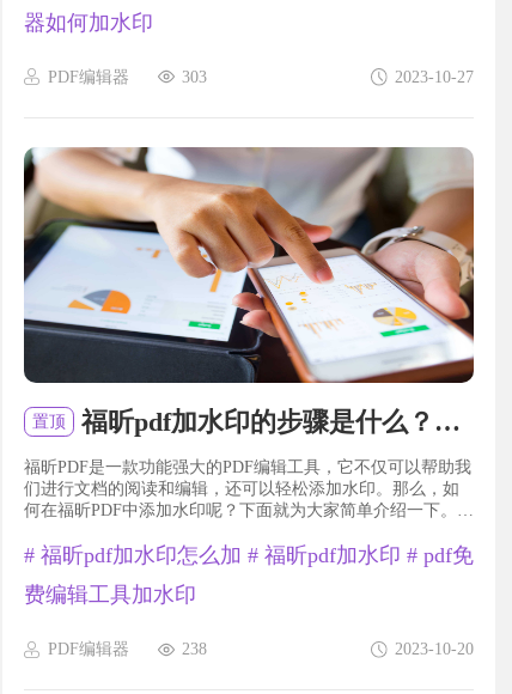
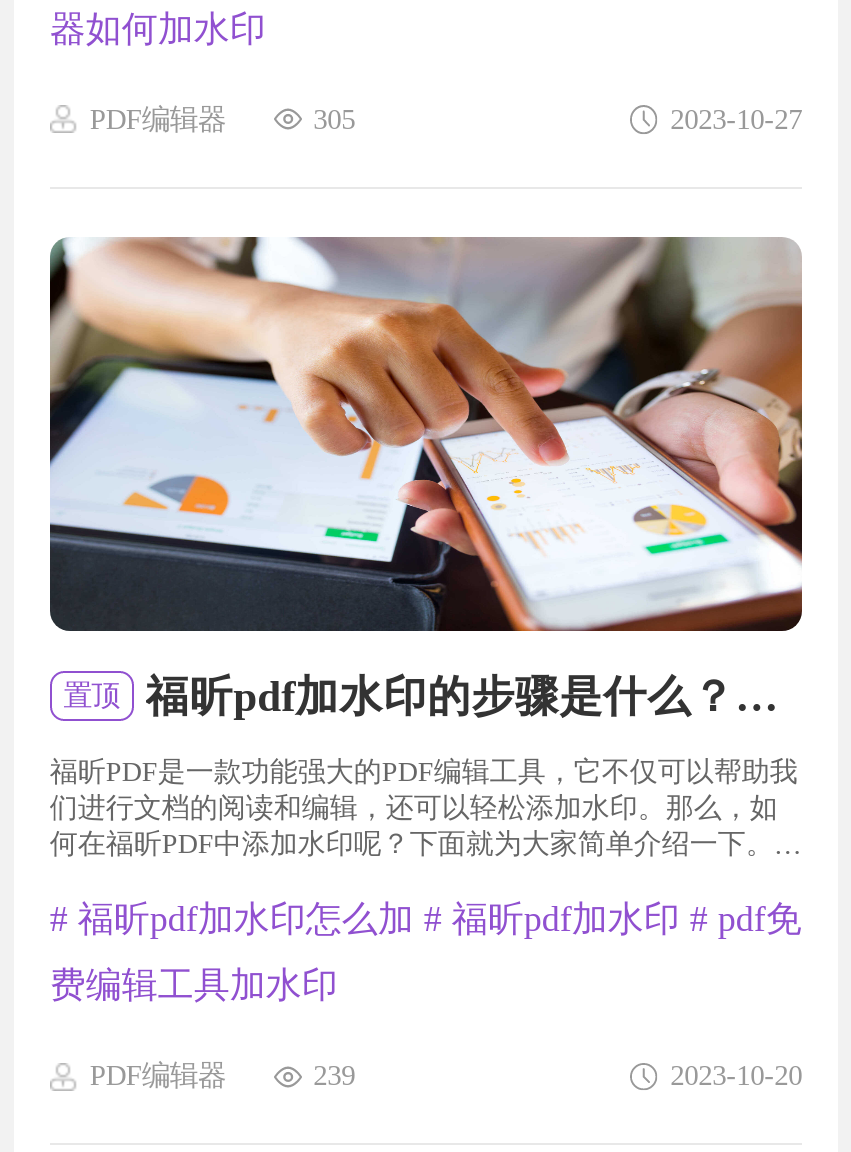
- 303
+ 305

- 238
+ 239
